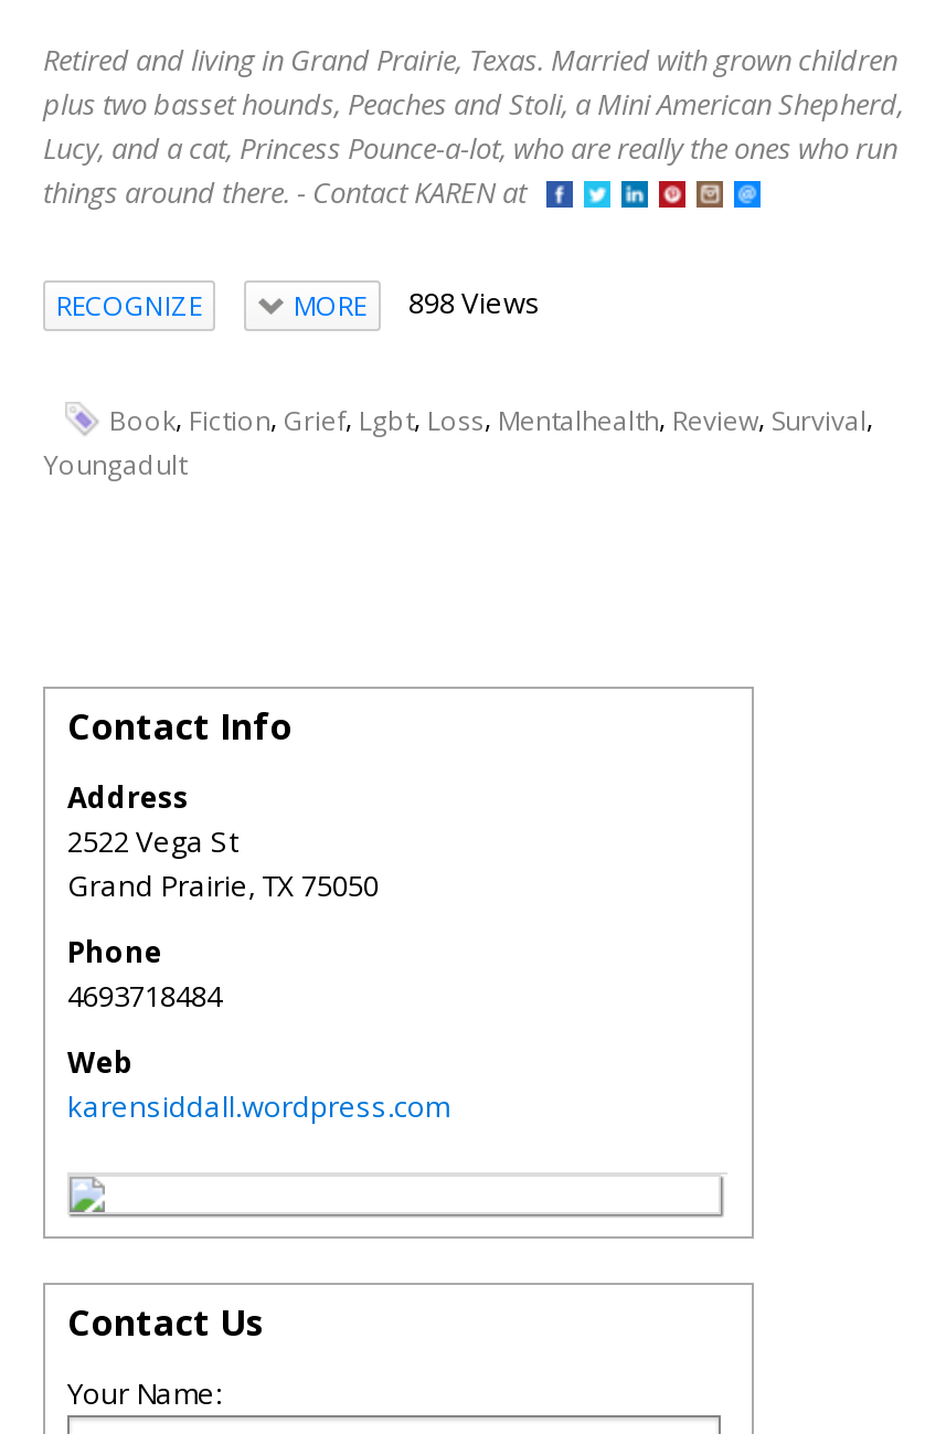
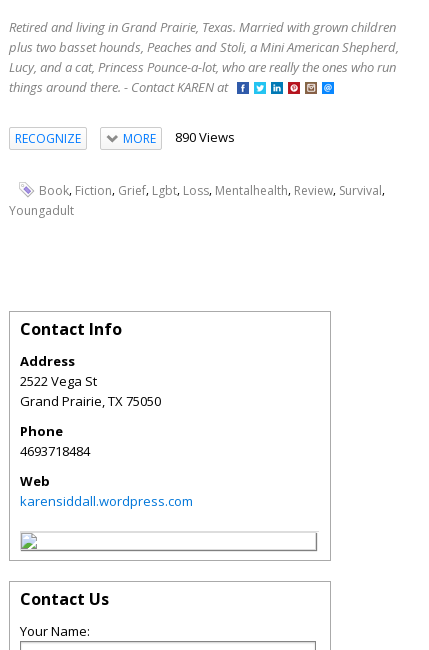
- MORE 898 Views
+ MORE 890 Views
